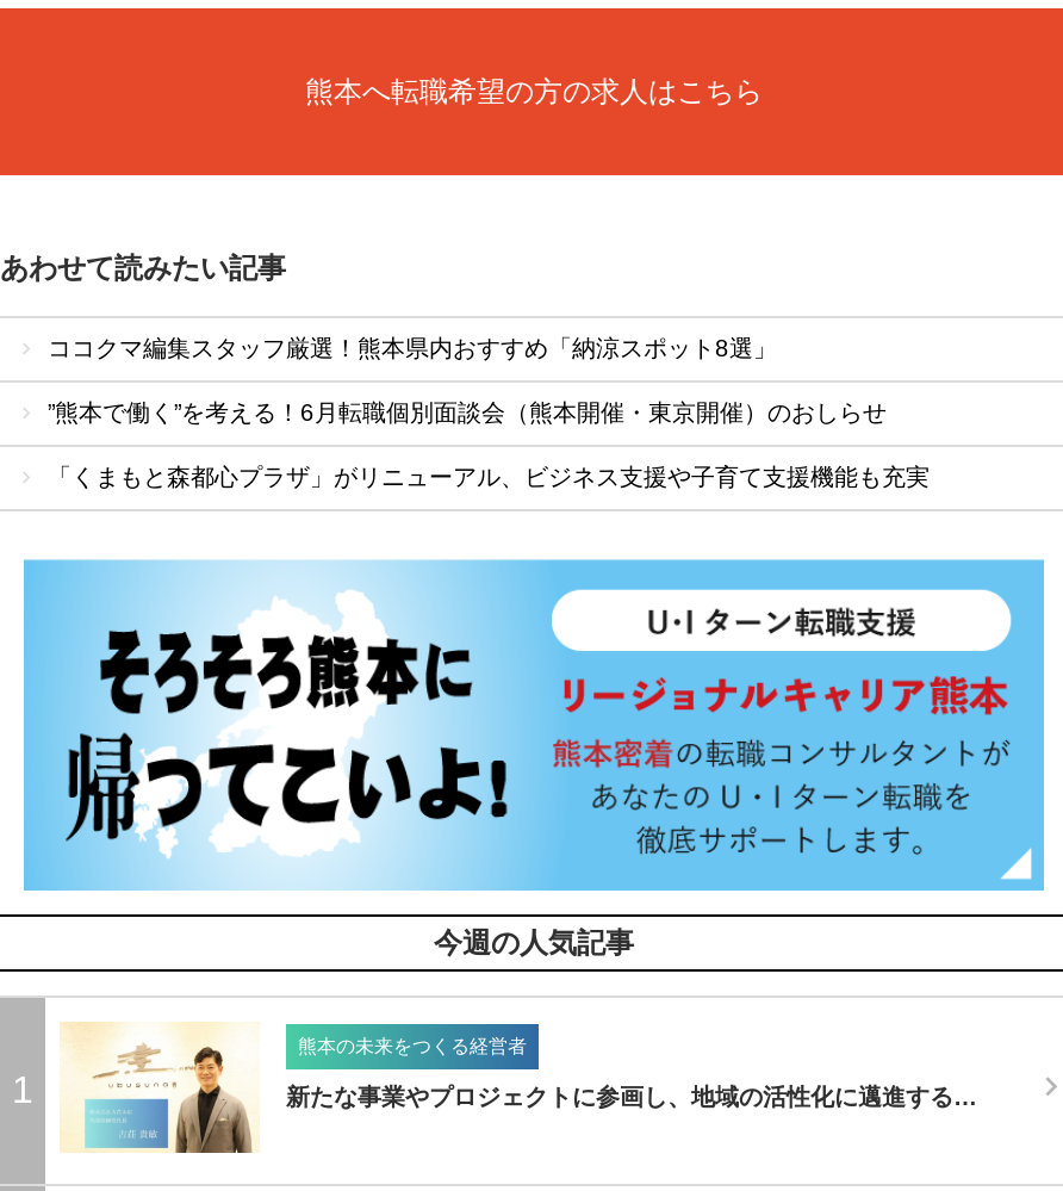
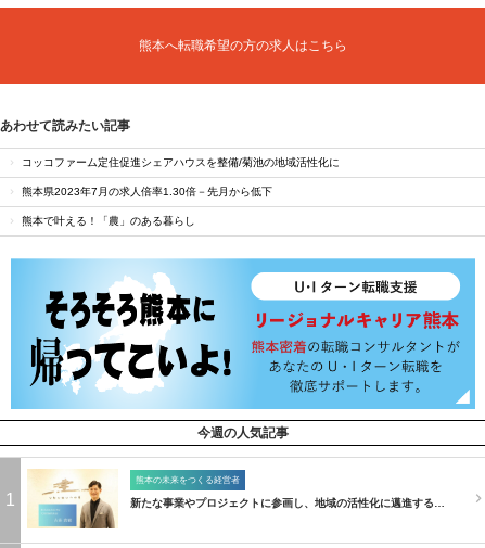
- ココクマ編集スタッフ厳選！熊本県内おすすめ「納涼スポット8選」
+ コッコファーム定住促進シェアハウスを整備/菊池の地域活性化に

- ”熊本で働く”を考える！6月転職個別面談会（熊本開催・東京開催）のおしらせ
+ 熊本県2023年7月の求人倍率1.30倍－先月から低下

- 「くまもと森都心プラザ」がリニューアル、ビジネス支援や子育て支援機能も充実
+ 熊本で叶える！「農」のある暮らし
